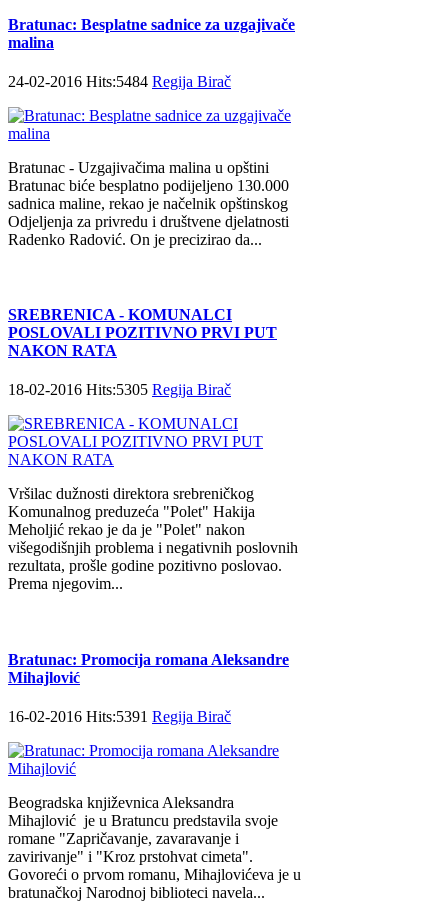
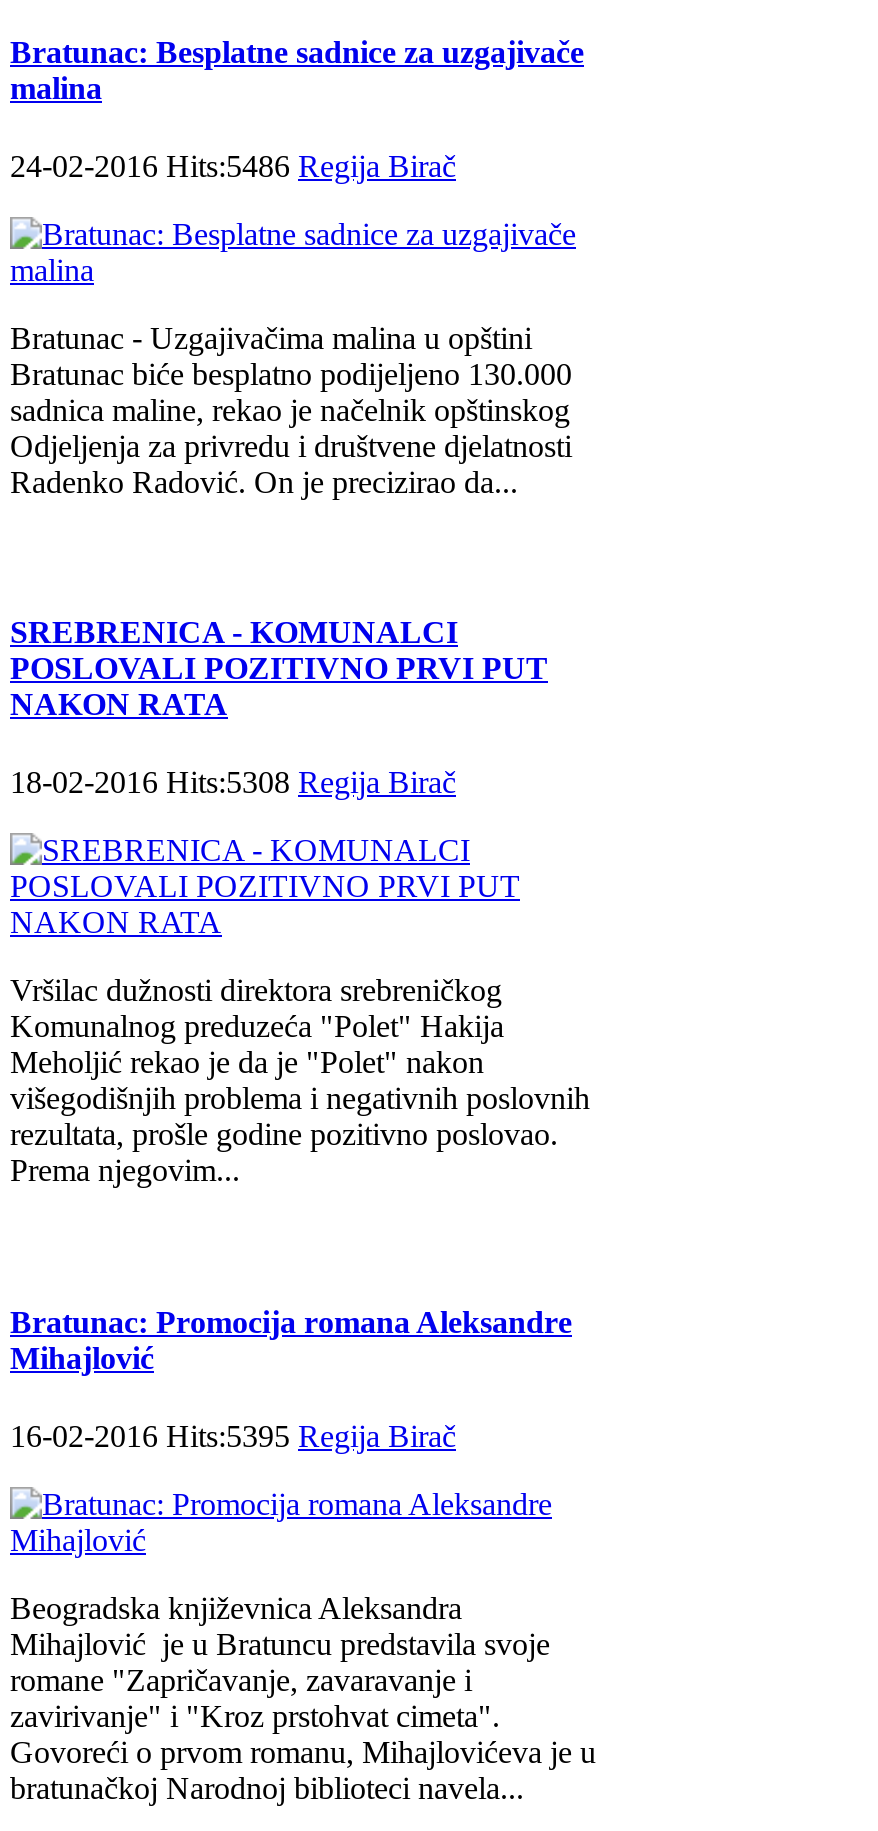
- 24-02-2016 Hits:5484 Regija Birač
+ 24-02-2016 Hits:5486 Regija Birač

- 18-02-2016 Hits:5305 Regija Birač
+ 18-02-2016 Hits:5308 Regija Birač

- 16-02-2016 Hits:5391 Regija Birač
+ 16-02-2016 Hits:5395 Regija Birač
